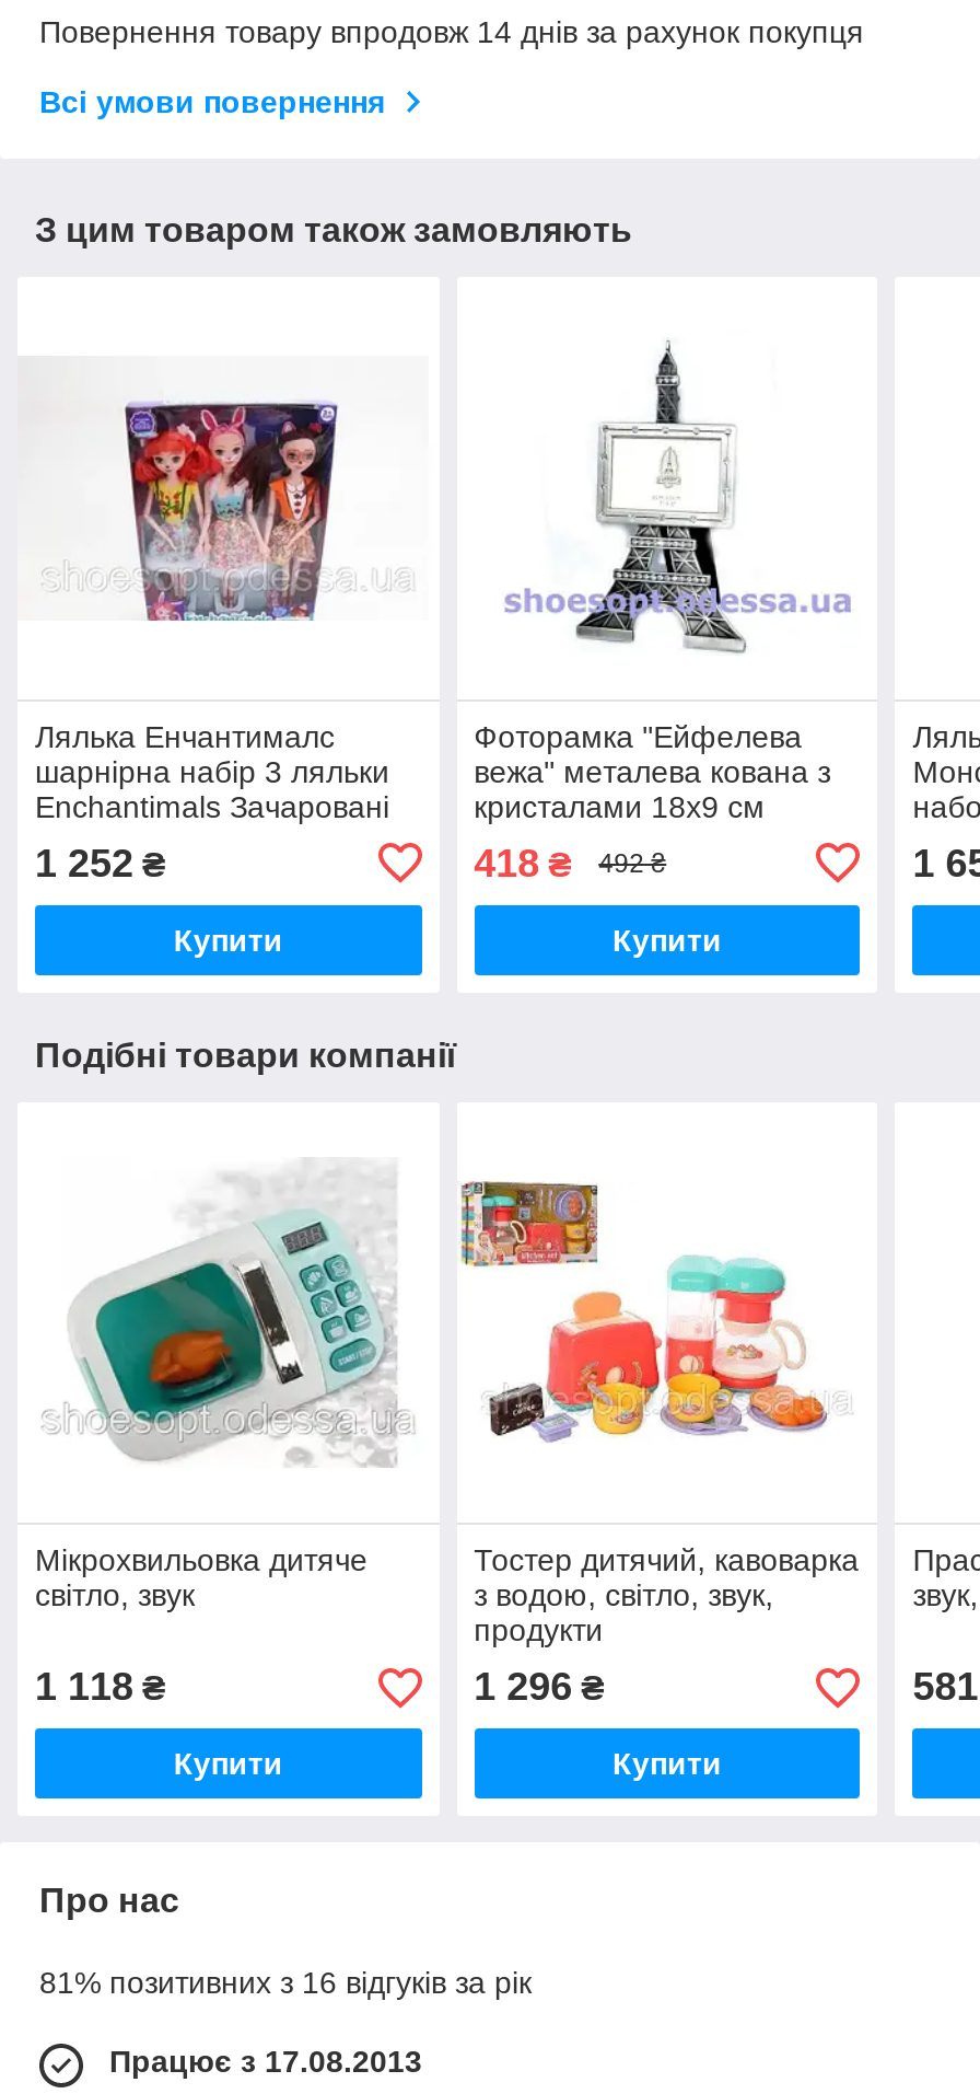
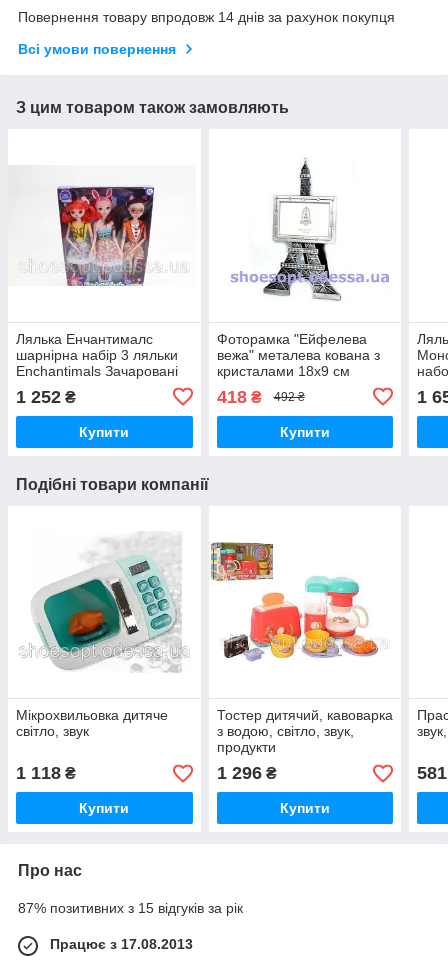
- 81% позитивних з 16 відгуків за рік
+ 87% позитивних з 15 відгуків за рік
